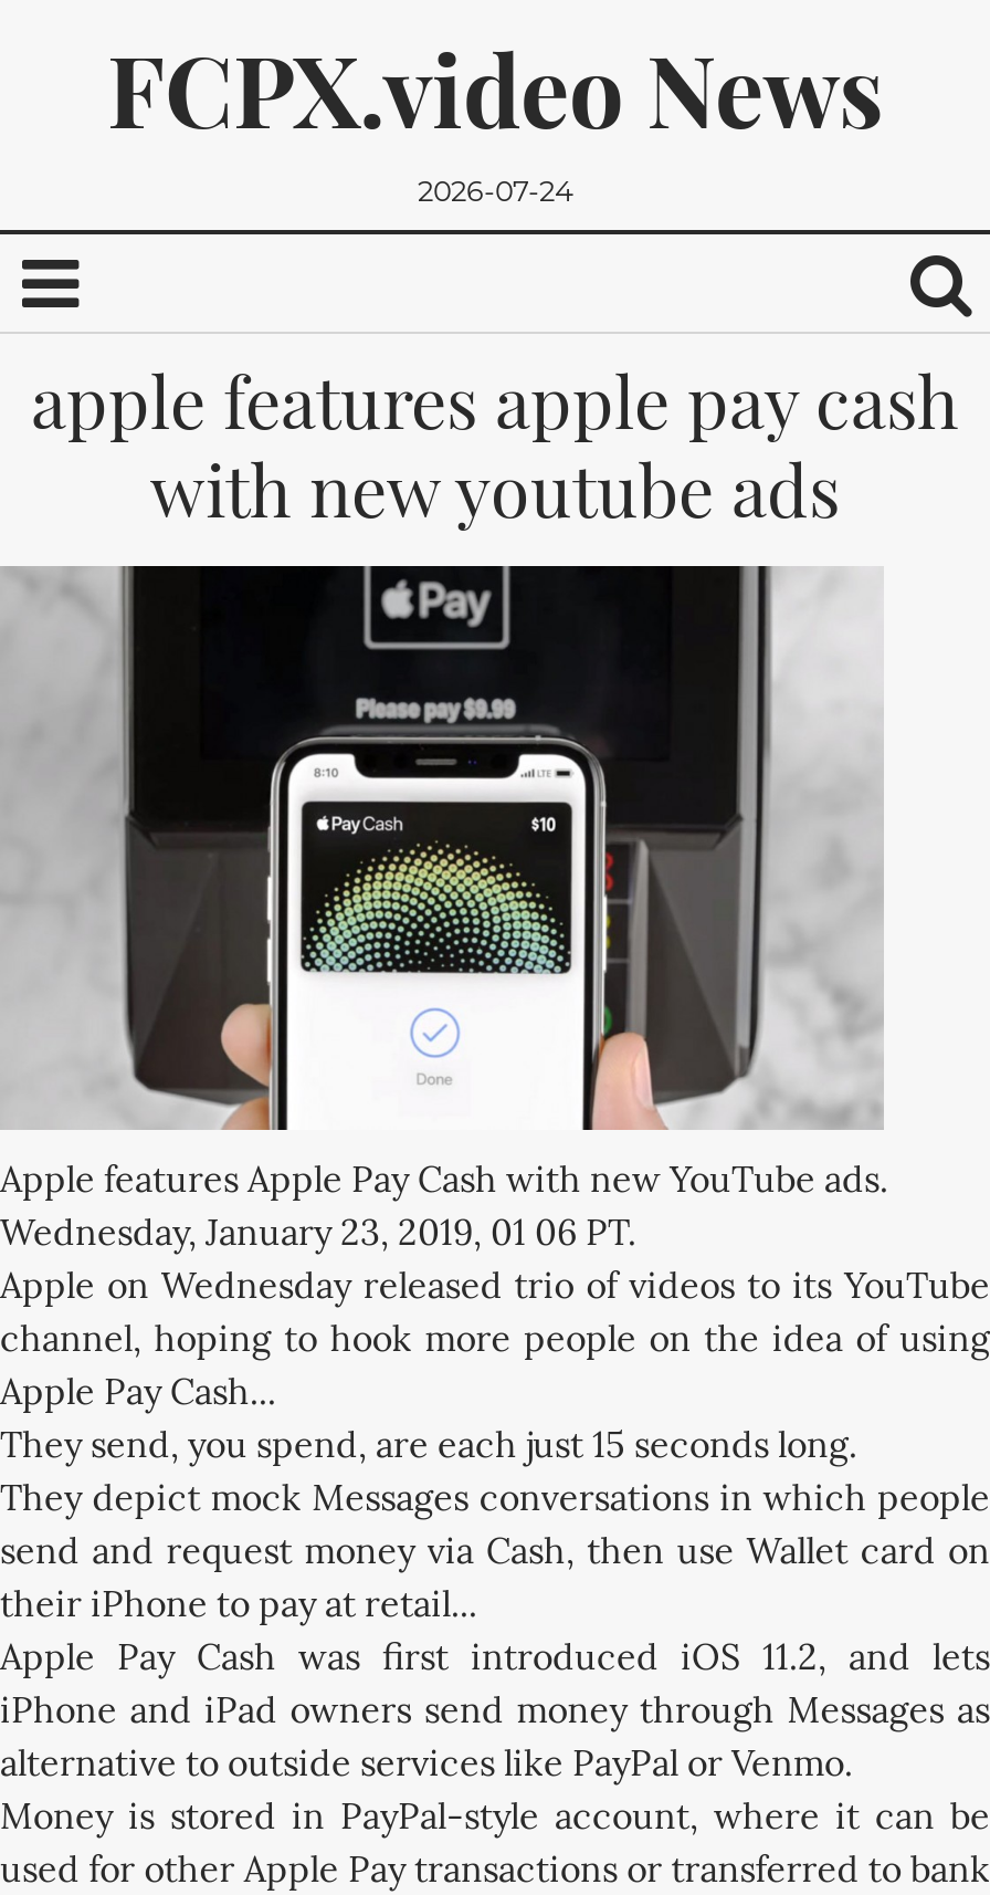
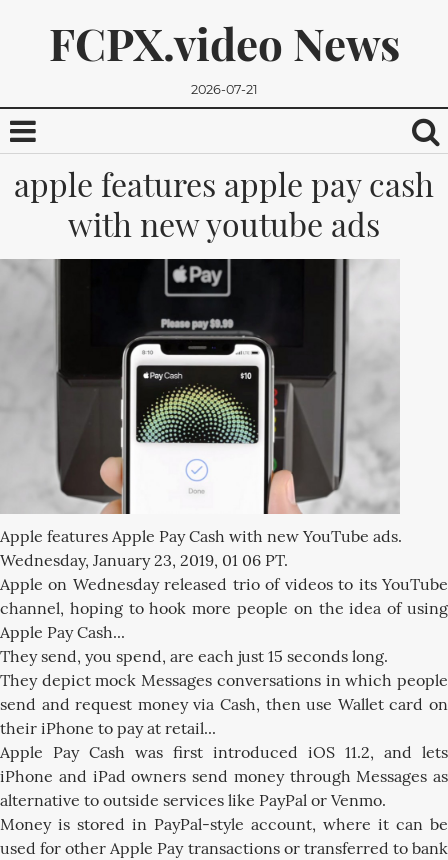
- 2026-07-24
+ 2026-07-21
